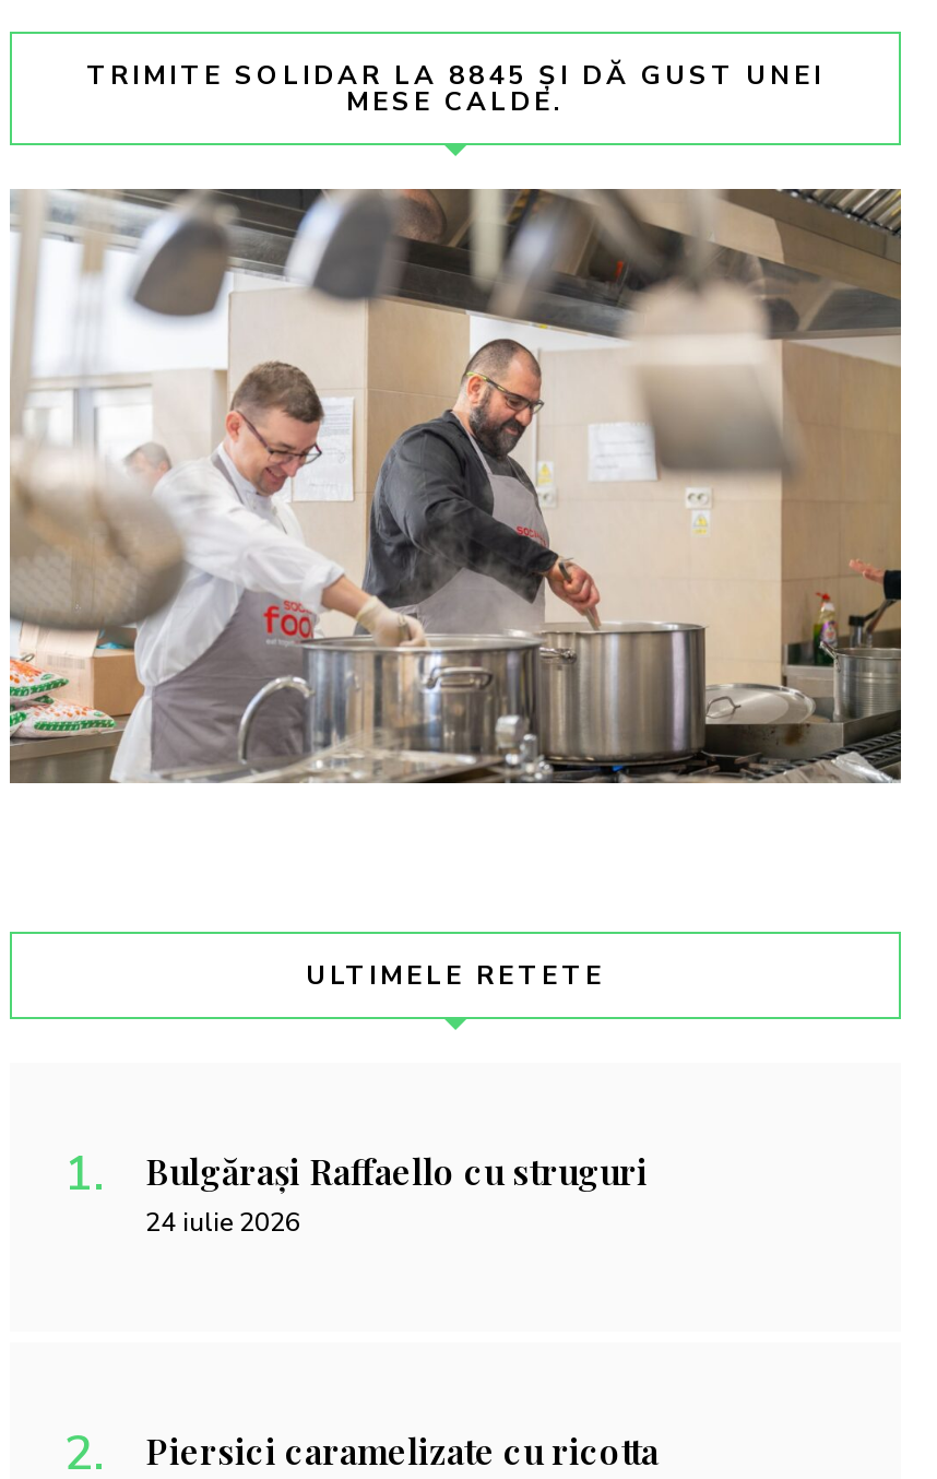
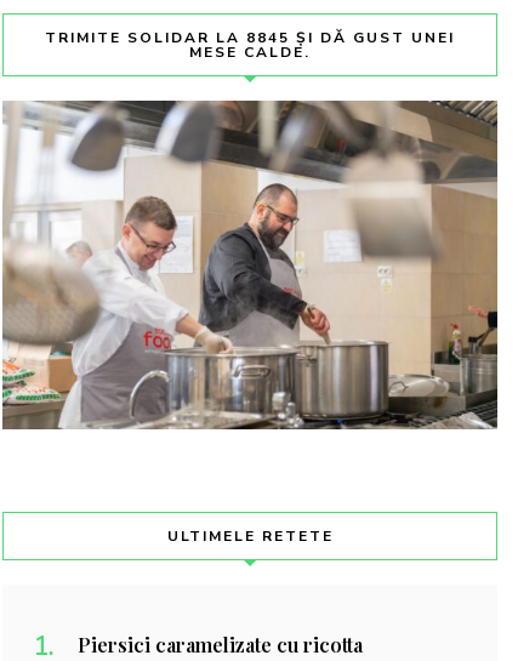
- Bulgărași Raffaello cu struguri
- 24 iulie 2026
